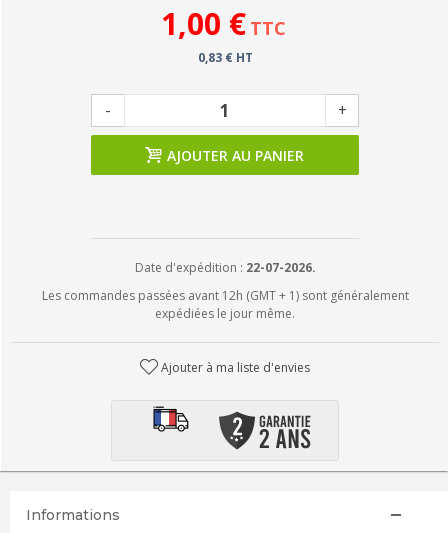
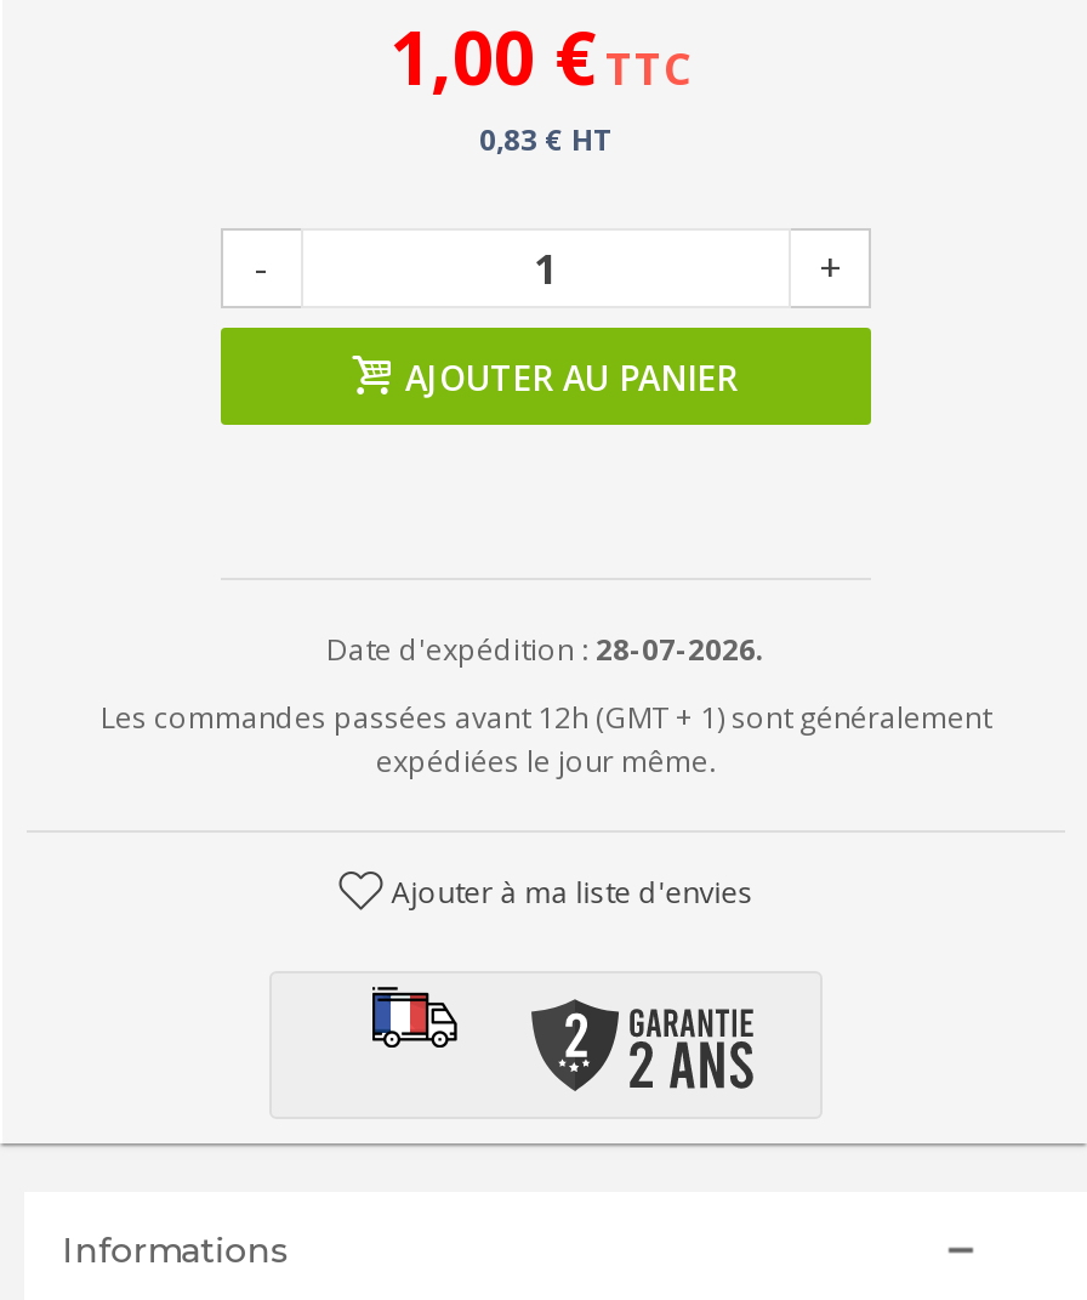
- Date d'expédition : 22-07-2026.
+ Date d'expédition : 28-07-2026.
